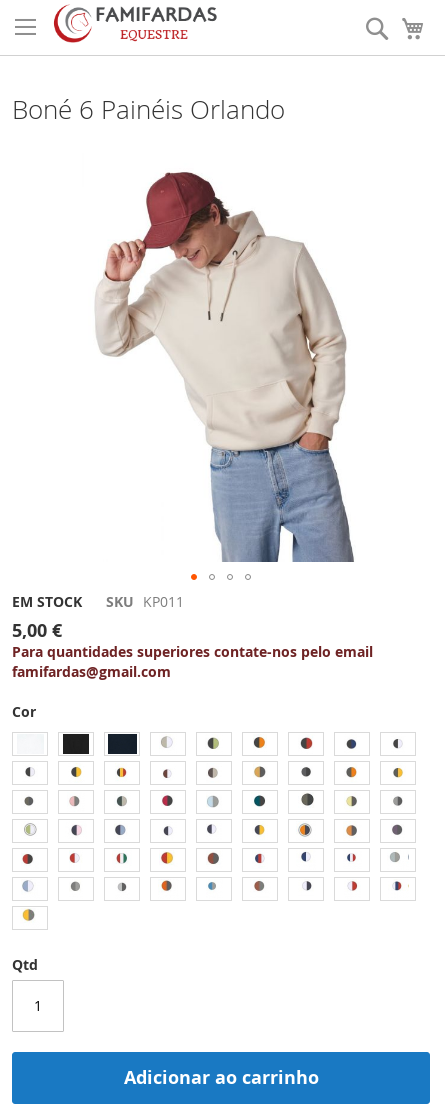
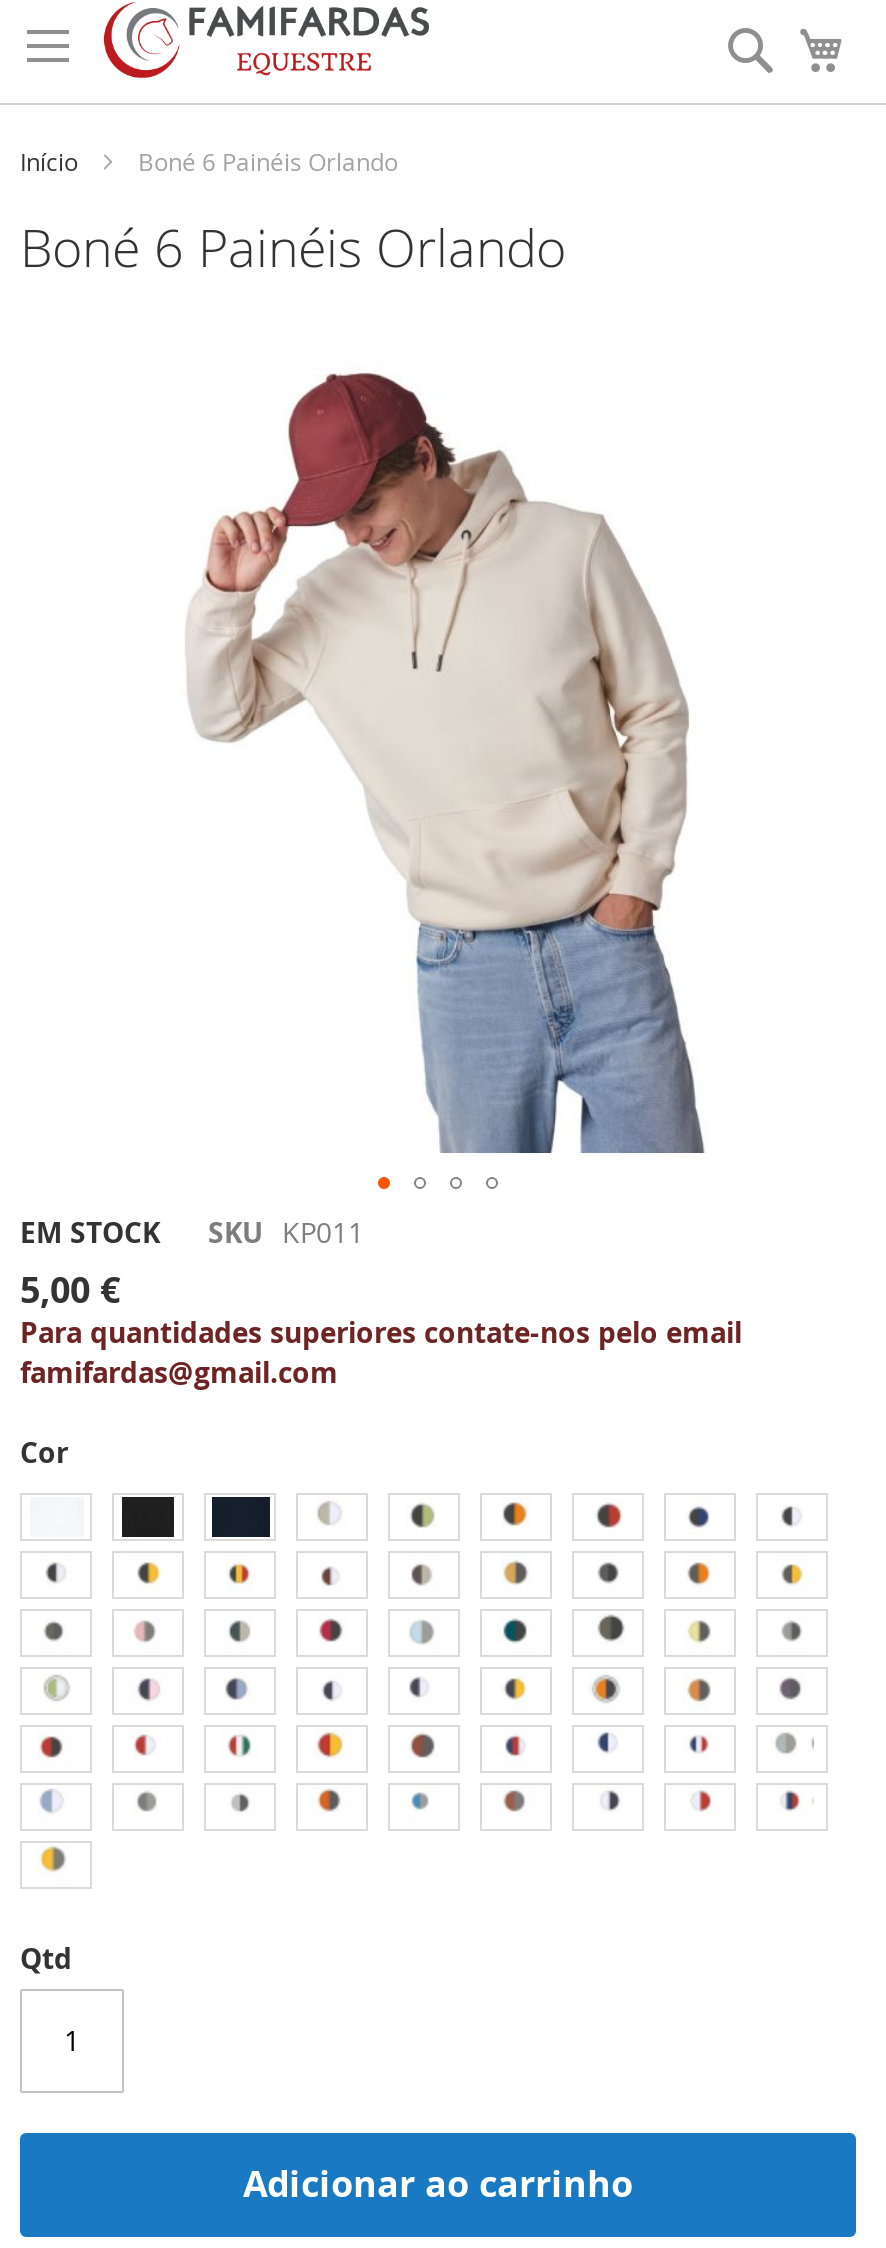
+ Início
+ Boné 6 Painéis Orlando
